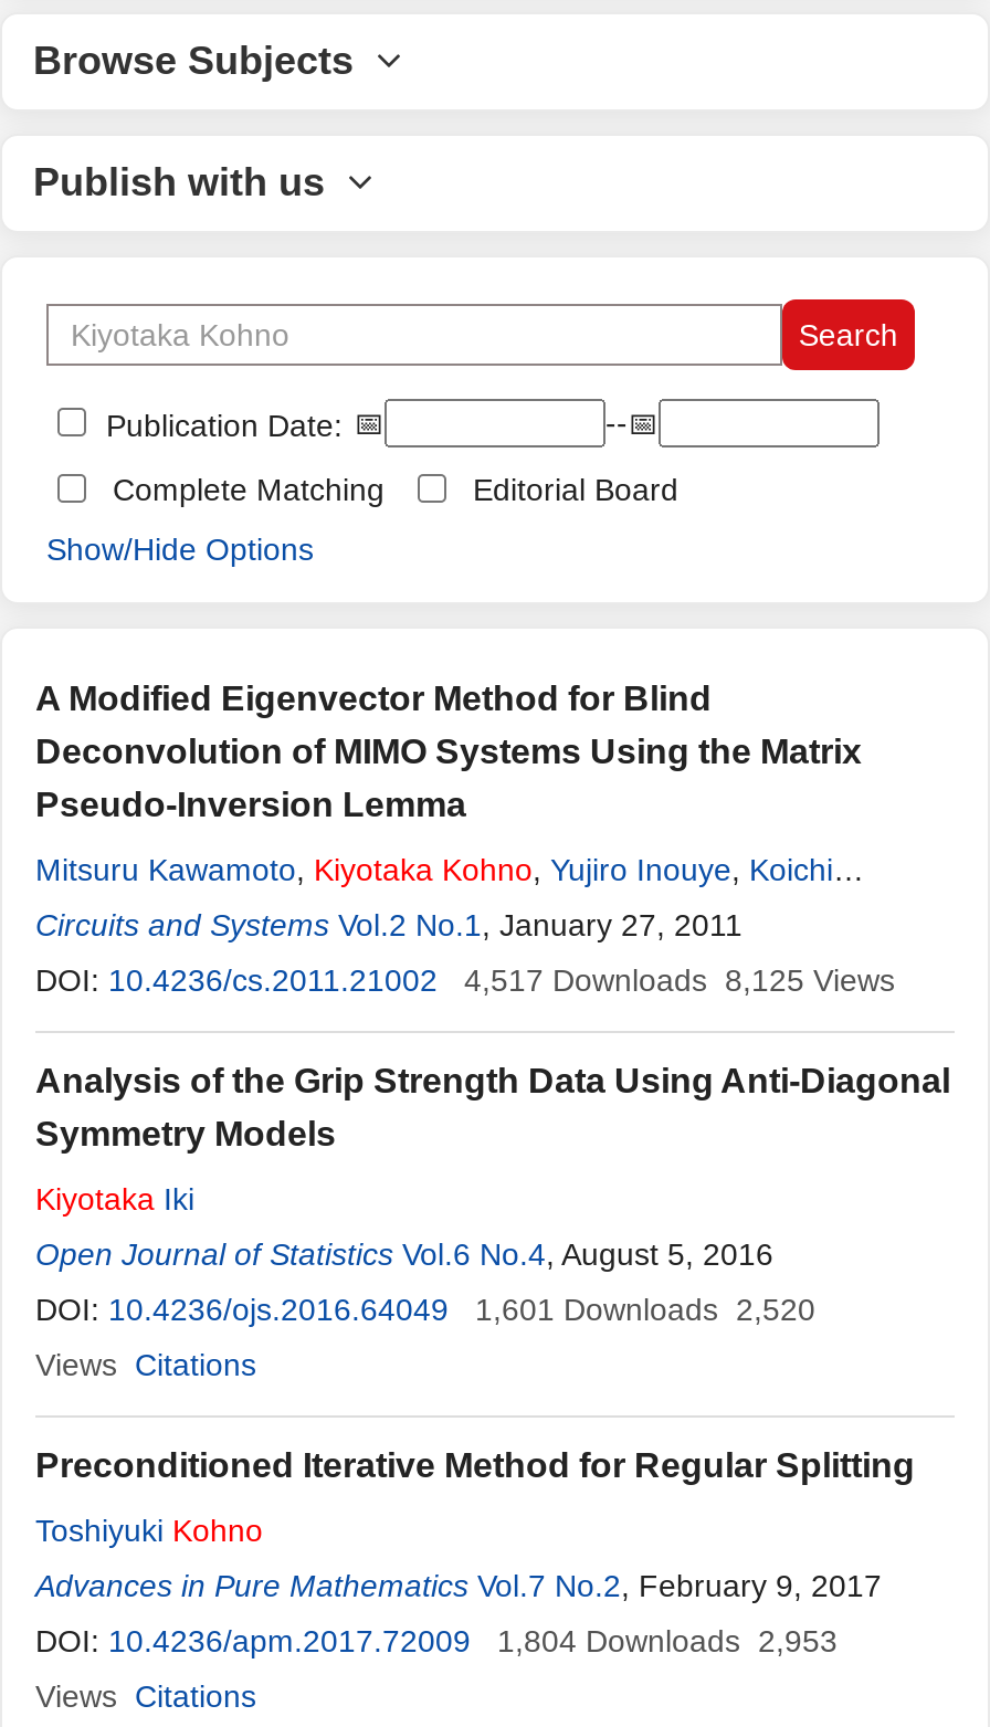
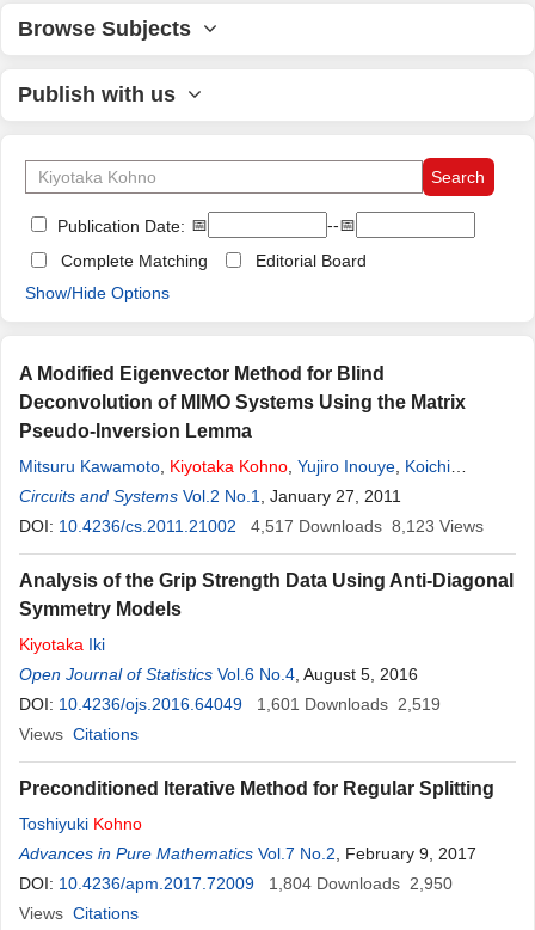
- 4,517 Downloads 8,125 Views
+ 4,517 Downloads 8,123 Views

- DOI: 10.4236/ojs.2016.64049 1,601 Downloads 2,520
+ DOI: 10.4236/ojs.2016.64049 1,601 Downloads 2,519

- DOI: 10.4236/apm.2017.72009 1,804 Downloads 2,953
+ DOI: 10.4236/apm.2017.72009 1,804 Downloads 2,950
